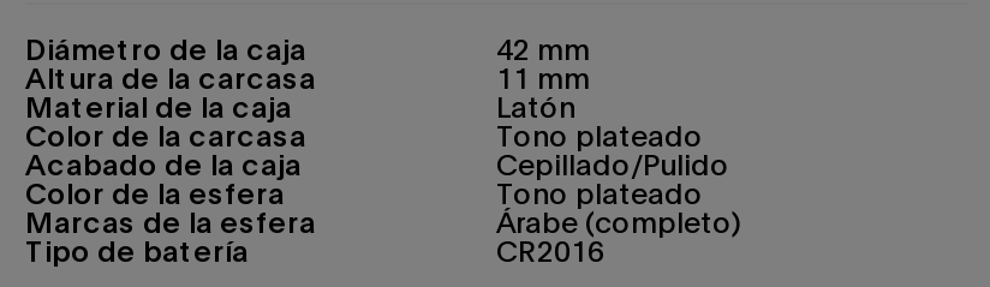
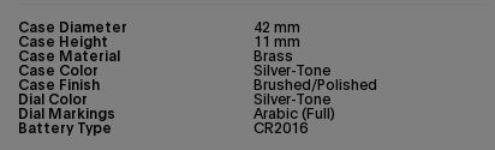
- Diámetro de la caja
+ Case Diameter

- Altura de la carcasa
+ Case Height

- Material de la caja
- Latón
- Color de la carcasa
- Tono plateado
- Acabado de la caja
- Cepillado/Pulido
- Color de la esfera
- Tono plateado
- Marcas de la esfera
- Árabe (completo)
- Tipo de batería
+ Case Material
+ Brass
+ Case Color
+ Silver-Tone
+ Case Finish
+ Brushed/Polished
+ Dial Color
+ Silver-Tone
+ Dial Markings
+ Arabic (Full)
+ Battery Type
